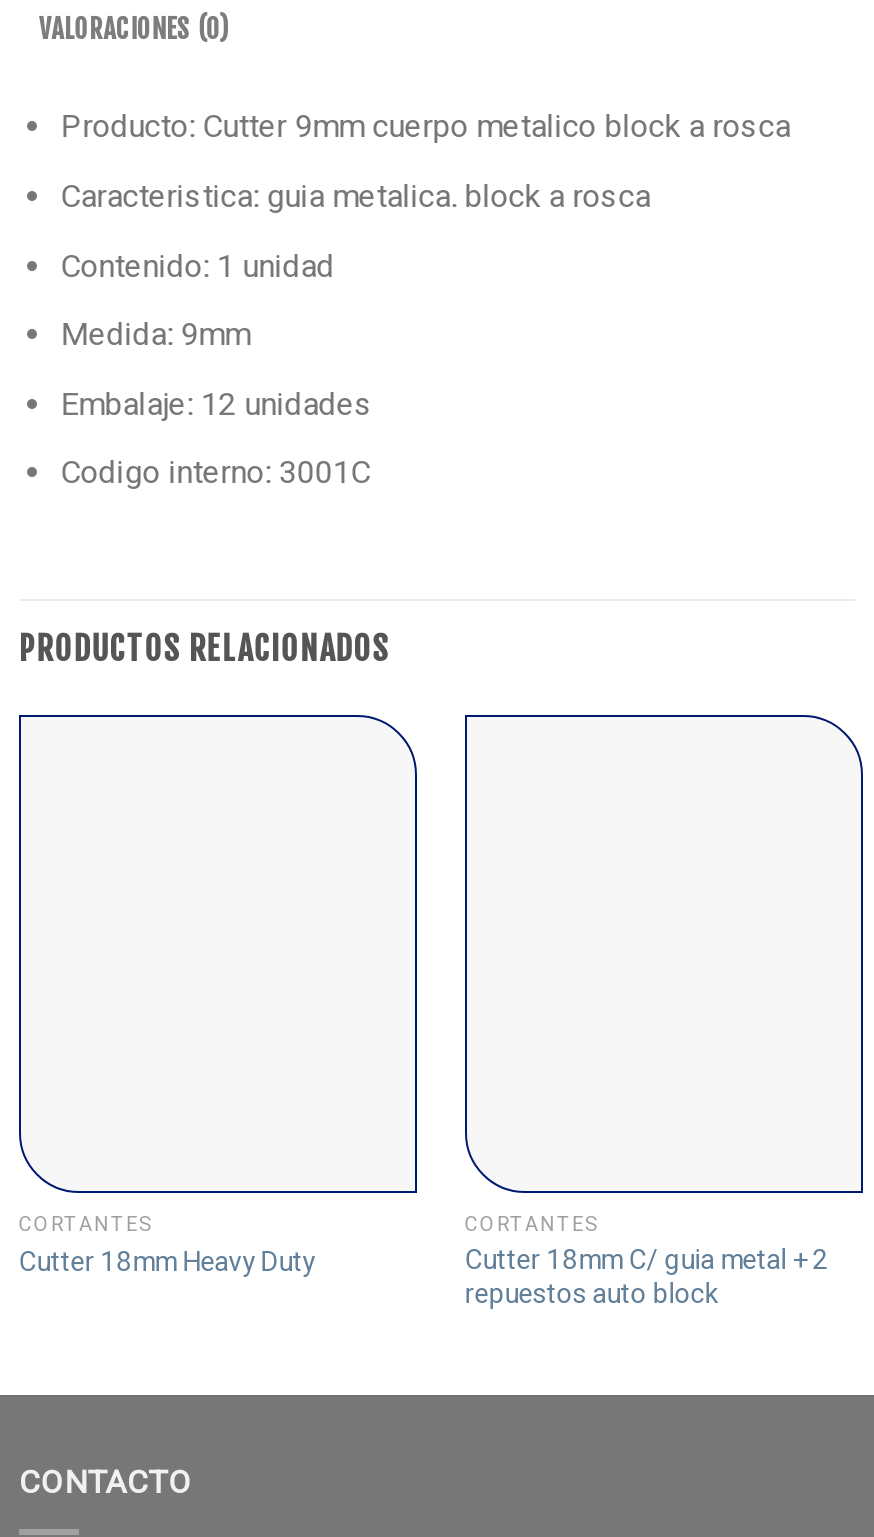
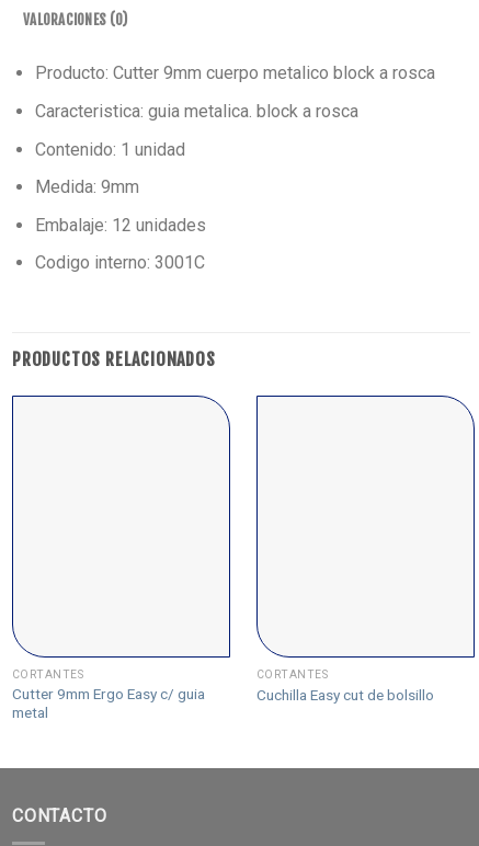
- Cutter 18mm Heavy Duty
+ Cutter 9mm Ergo Easy c/ guia
+ metal

- Cutter 18mm C/ guia metal + 2
- repuestos auto block
+ Cuchilla Easy cut de bolsillo
